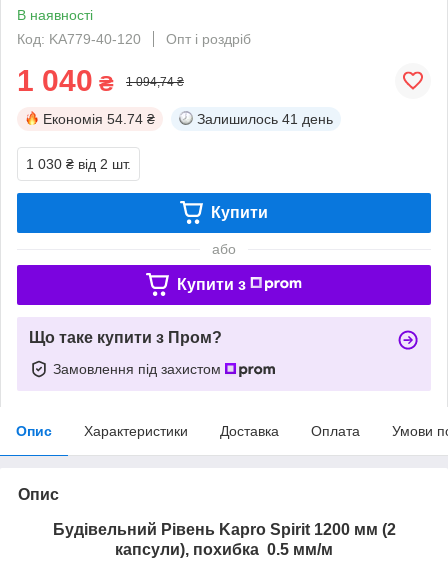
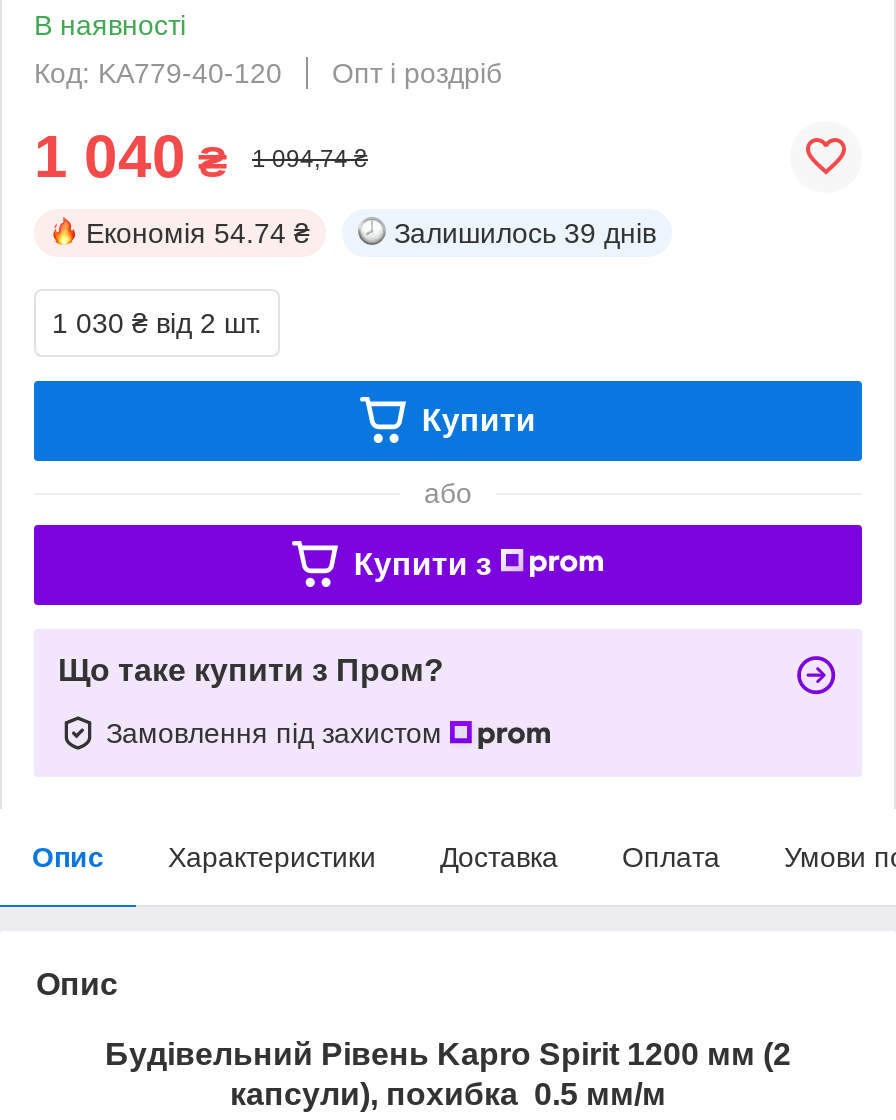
- Залишилось 41 день
+ Залишилось 39 днів
